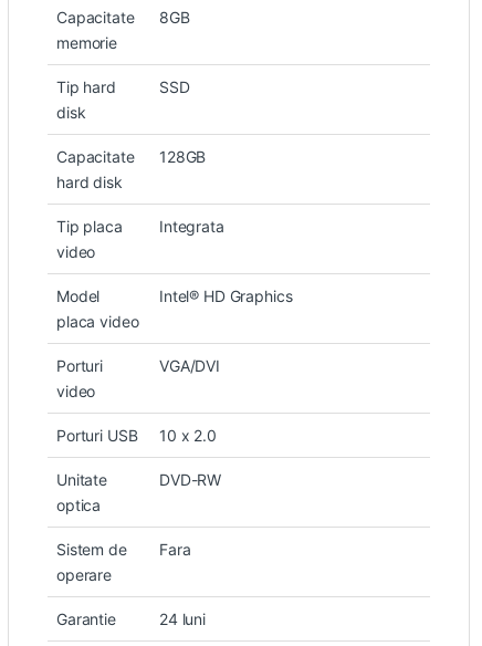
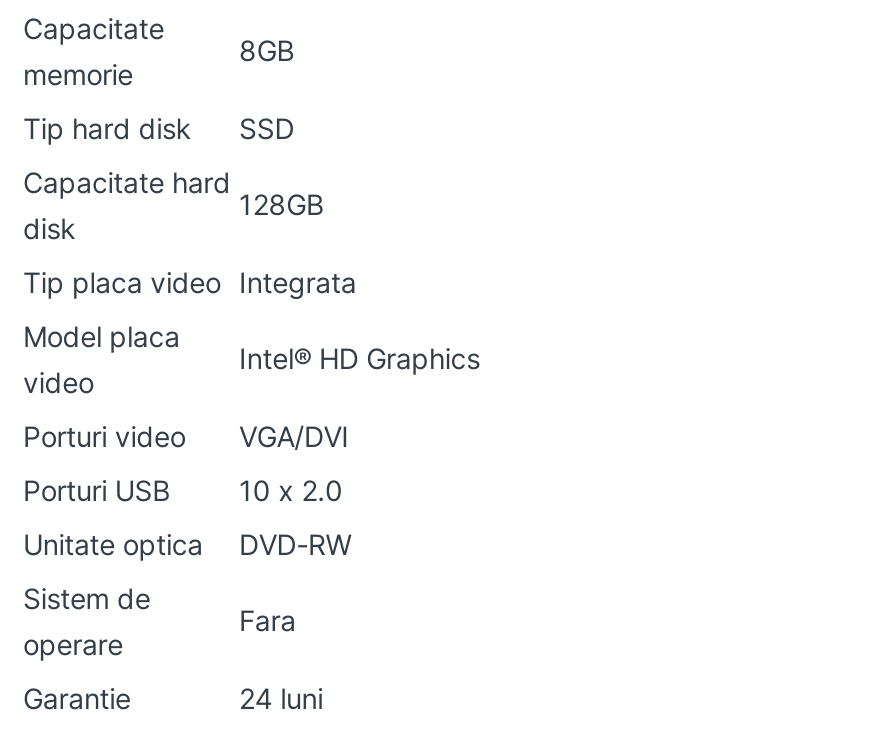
- Tip hard
+ Tip hard disk
+ SSD
+ Capacitate hard

- SSD

- Capacitate
- hard disk

- Tip placa
+ Tip placa video Integrata
+ Model placa

- Integrata

- Model
- placa video
